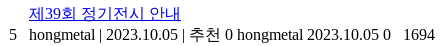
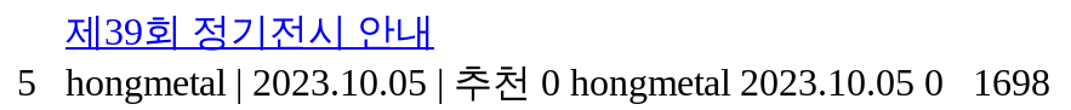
- 1694
+ 1698
